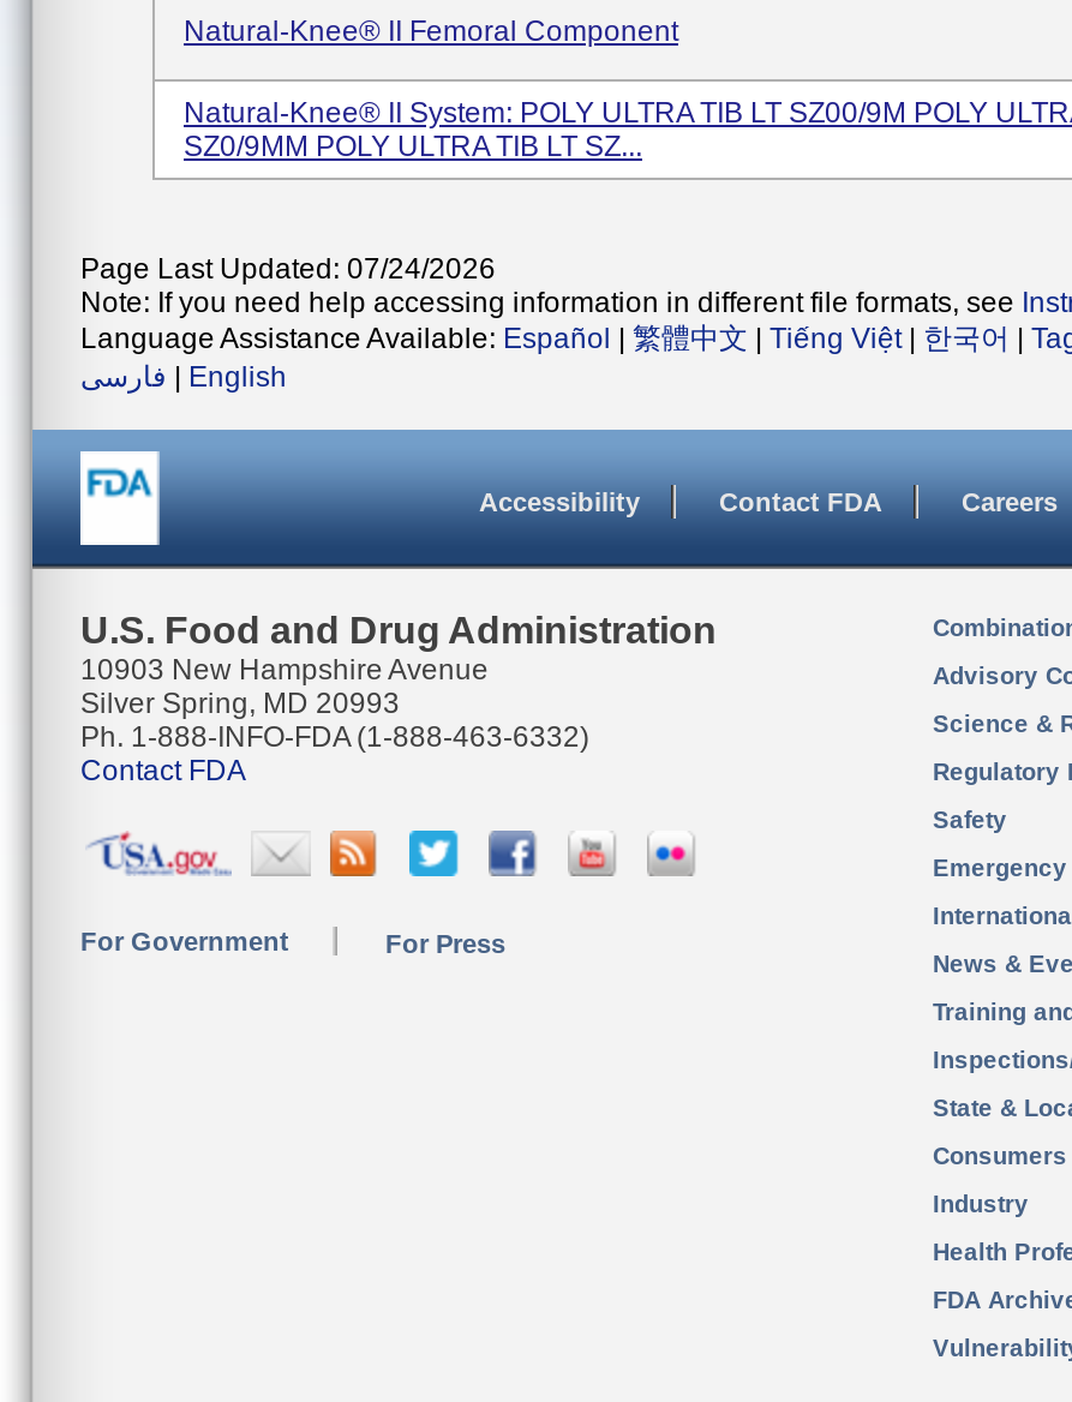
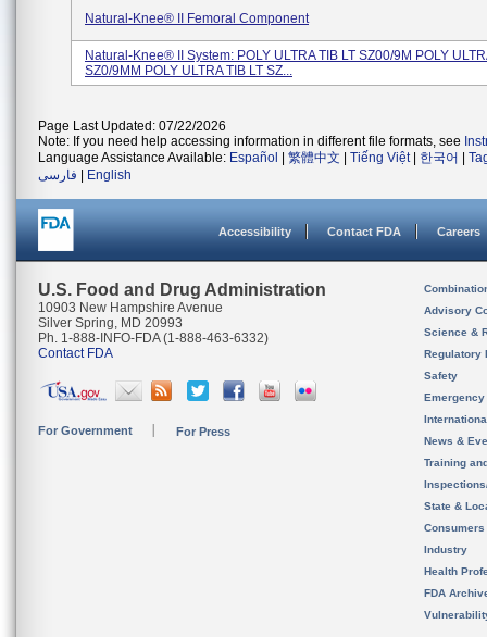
- Page Last Updated: 07/24/2026
+ Page Last Updated: 07/22/2026
